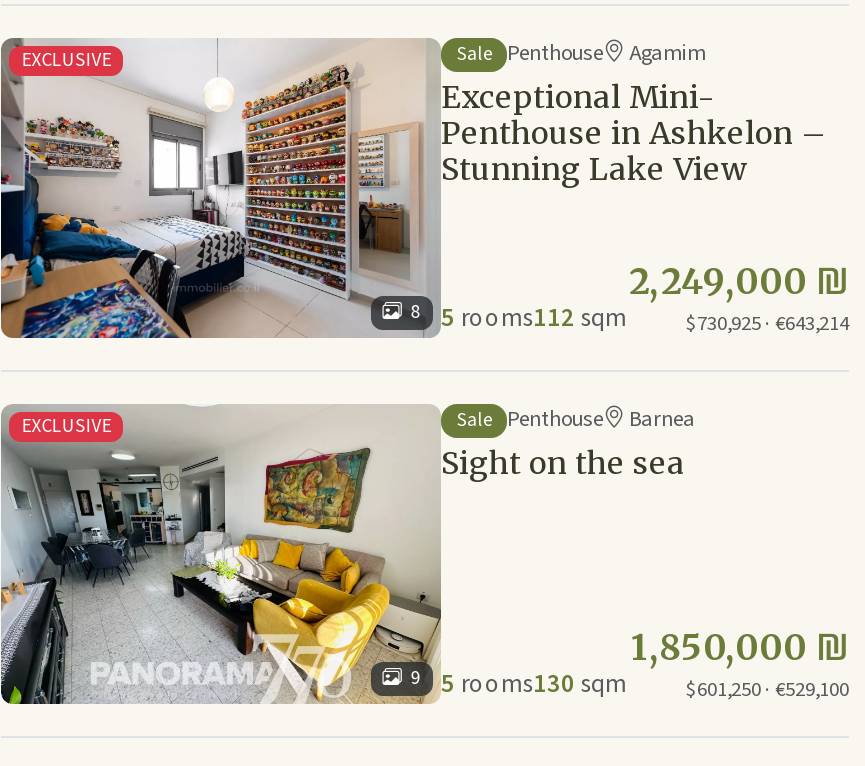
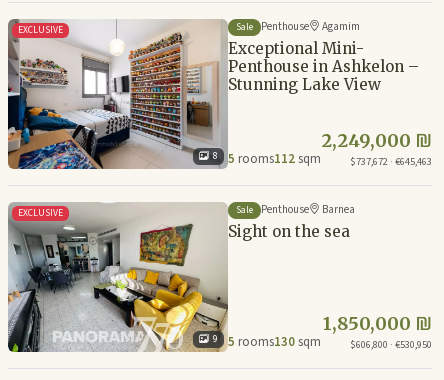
- $730,925 · €643,214
+ $737,672 · €645,463

- 9 5 rooms130 sqm $601,250 · €529,100
+ 9 5 rooms130 sqm $606,800 · €530,950
